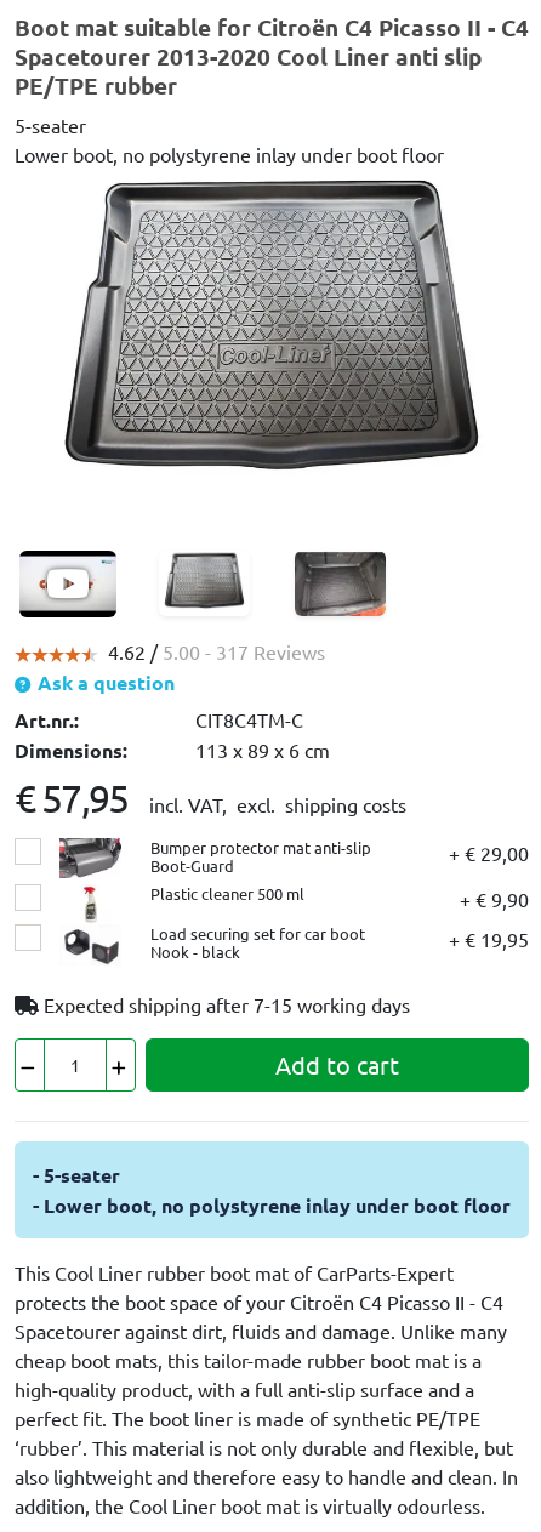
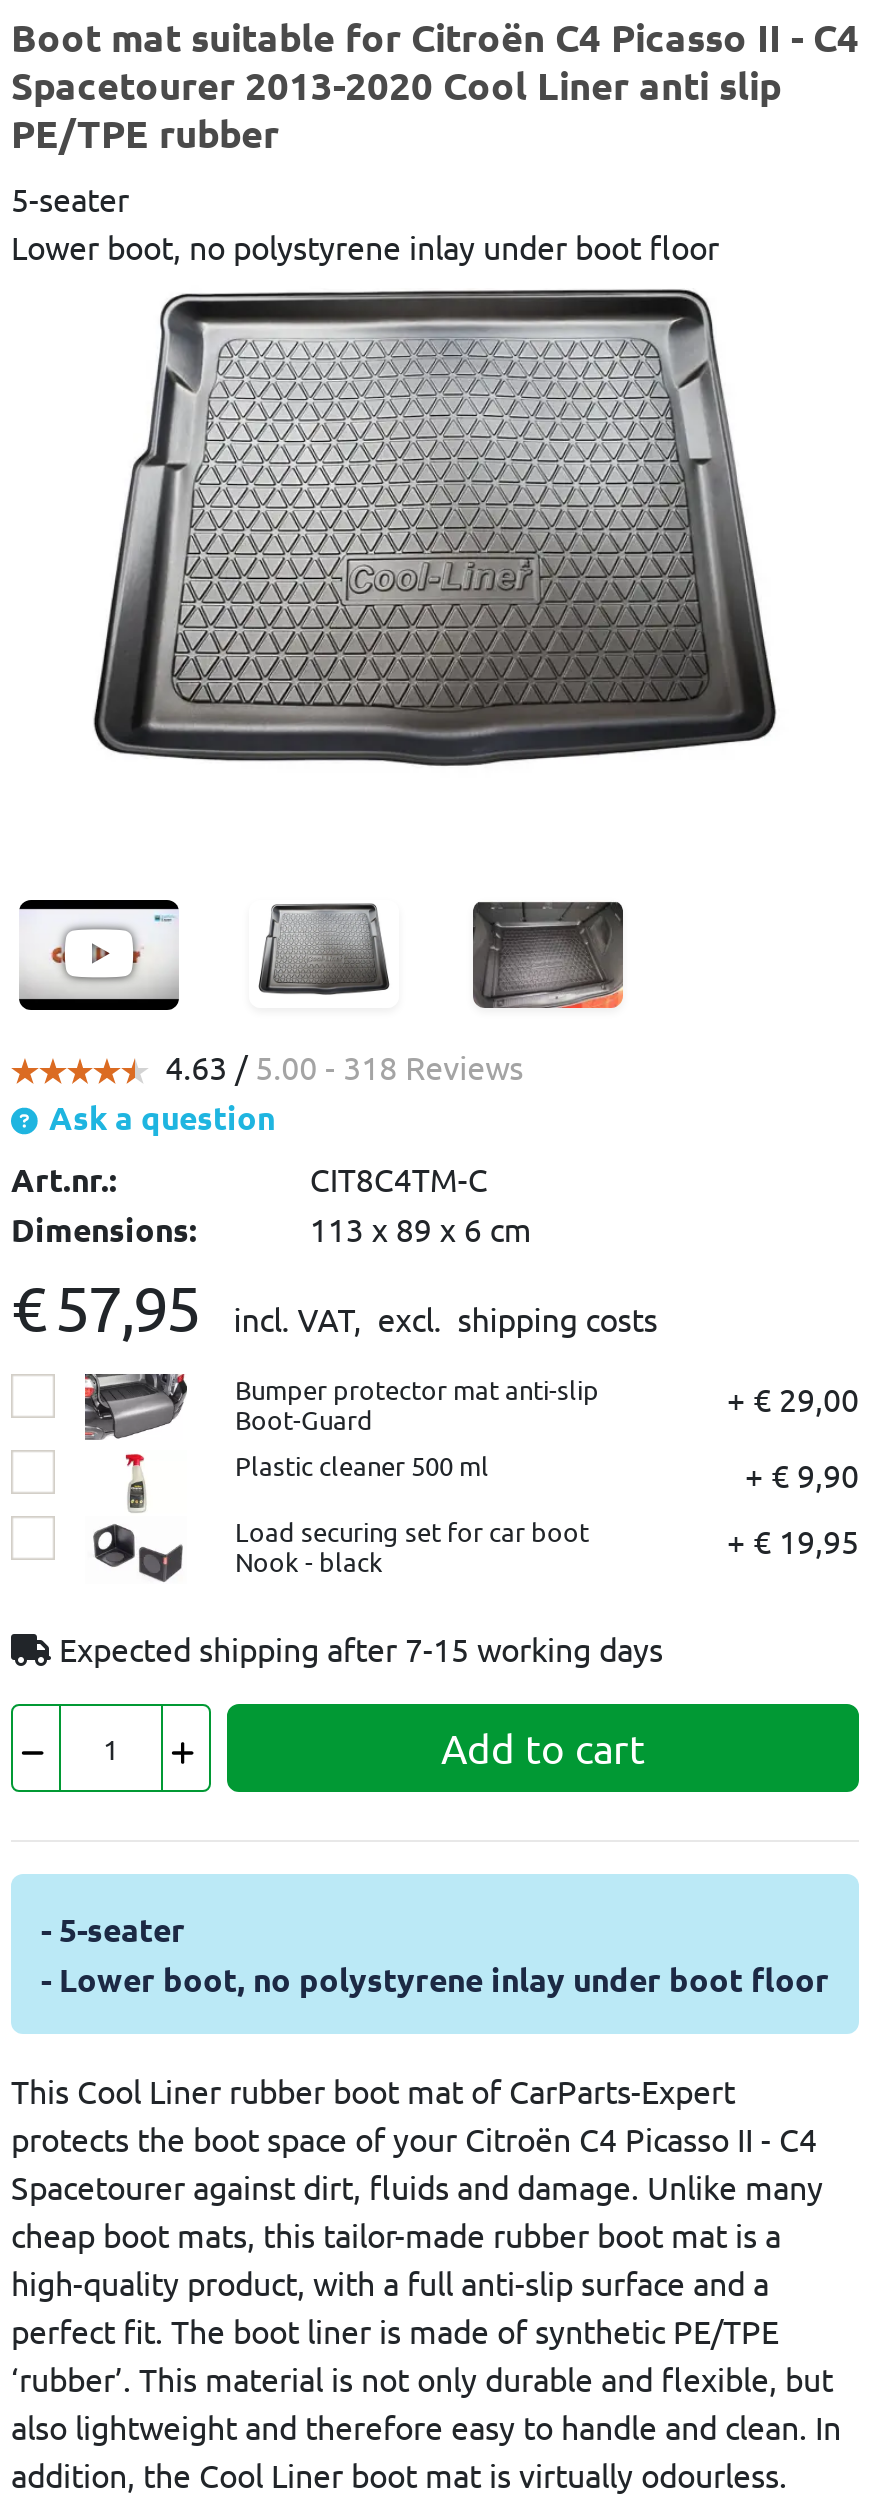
- 4.62 / 5.00 - 317 Reviews
+ 4.63 / 5.00 - 318 Reviews
